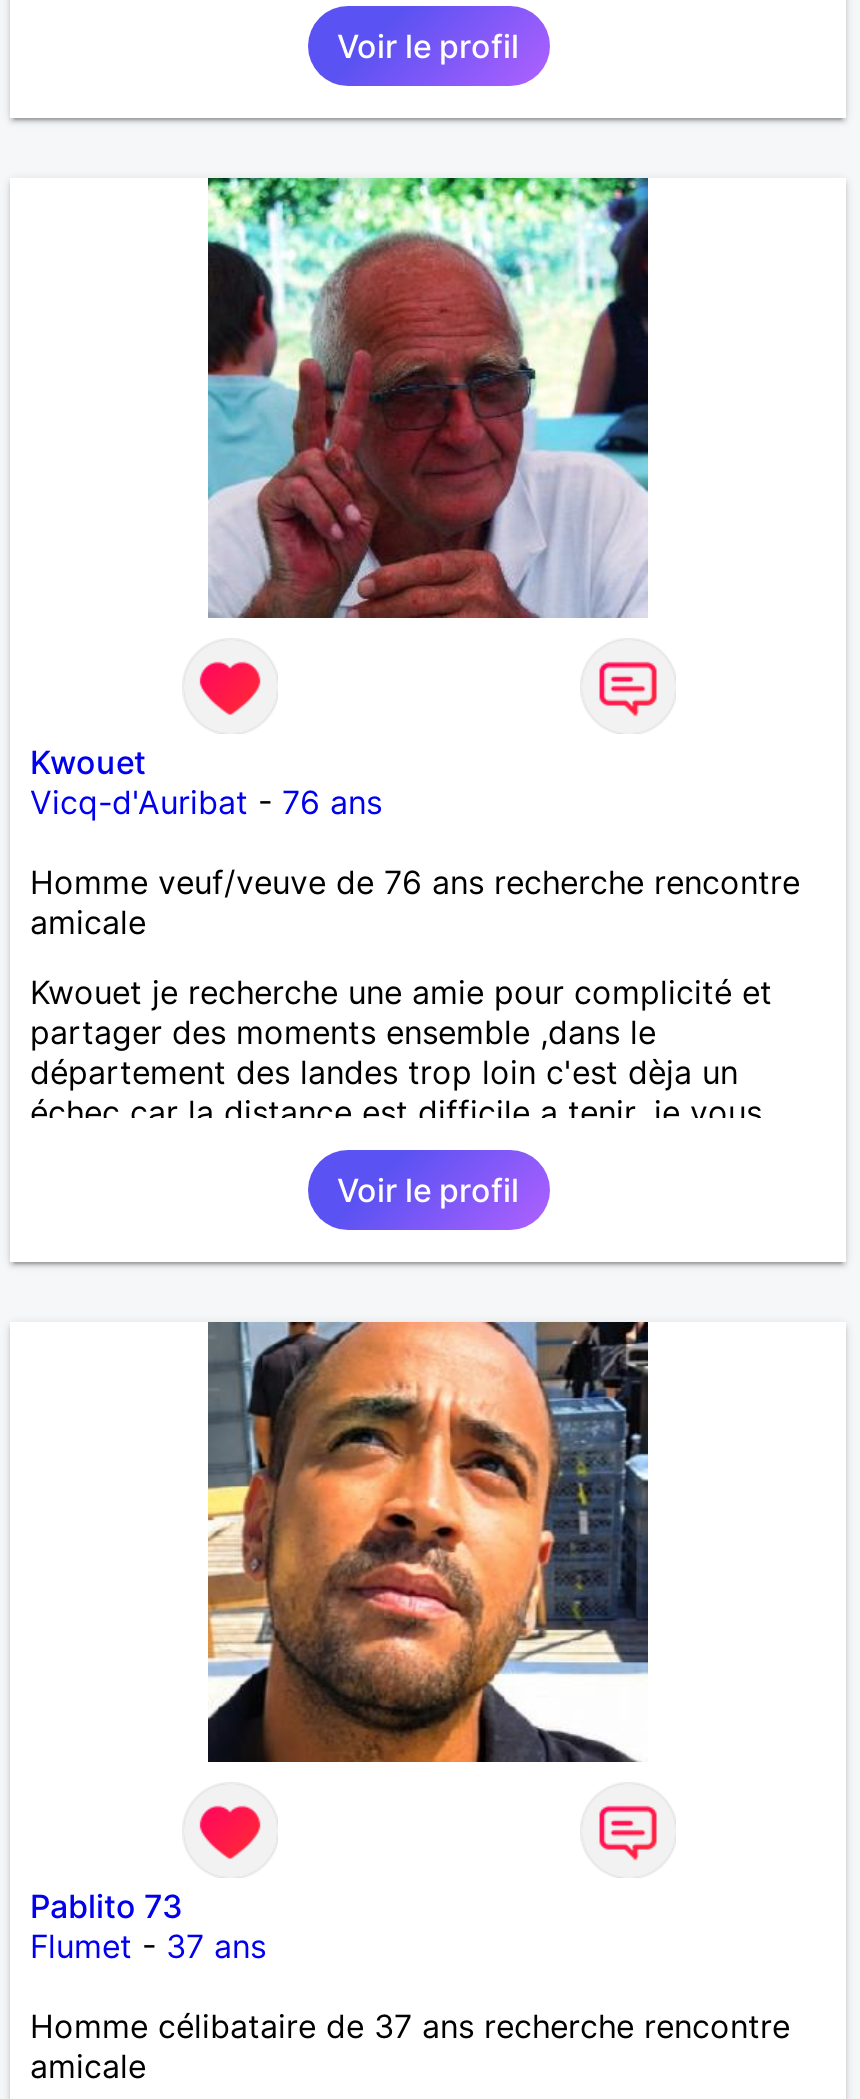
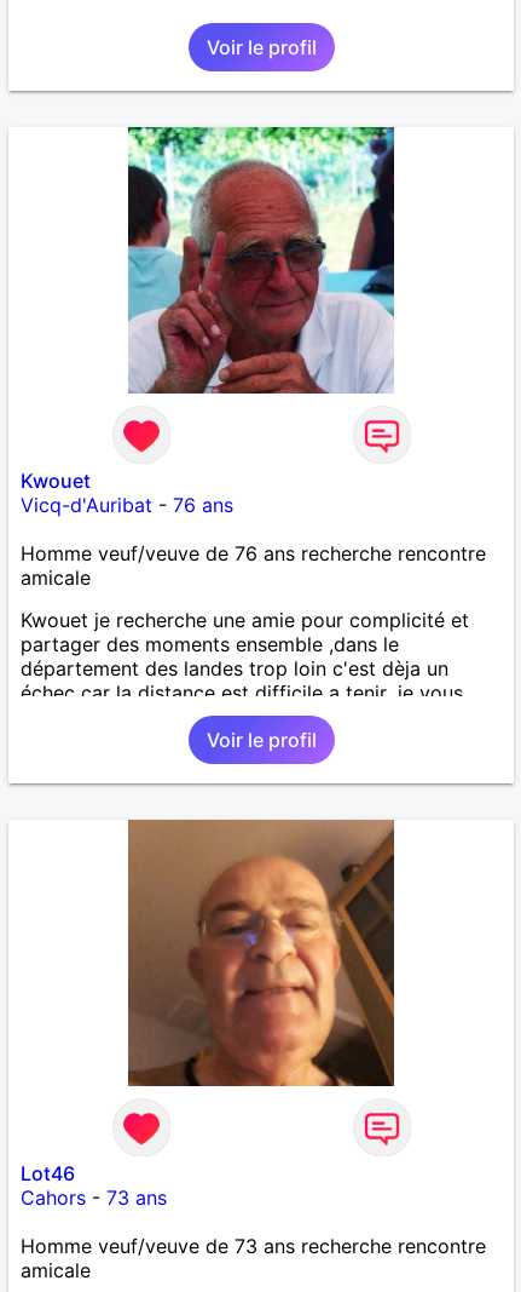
- [image]
+ [image]

- Pablito 73
- Flumet - 37 ans
+ Lot46
+ Cahors - 73 ans

- Homme célibataire de 37 ans recherche rencontre
+ Homme veuf/veuve de 73 ans recherche rencontre
